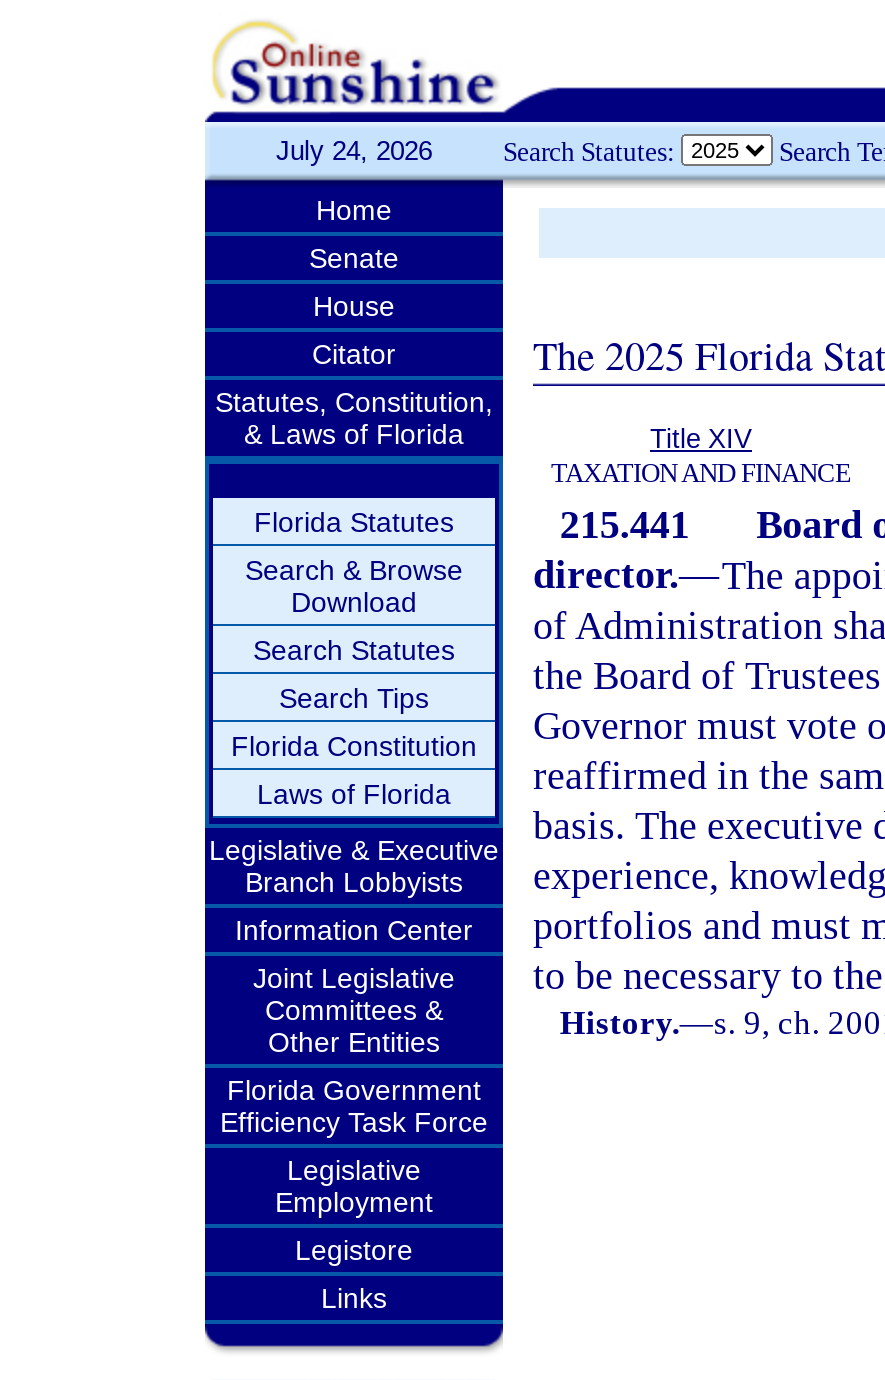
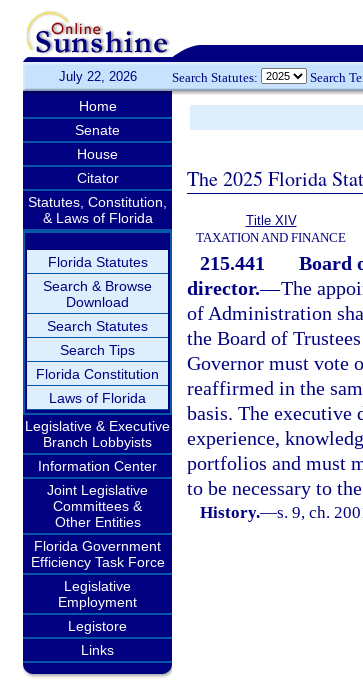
- July 24, 2026
+ July 22, 2026
